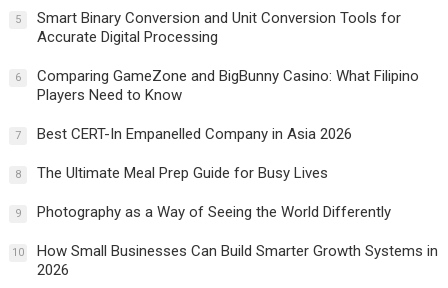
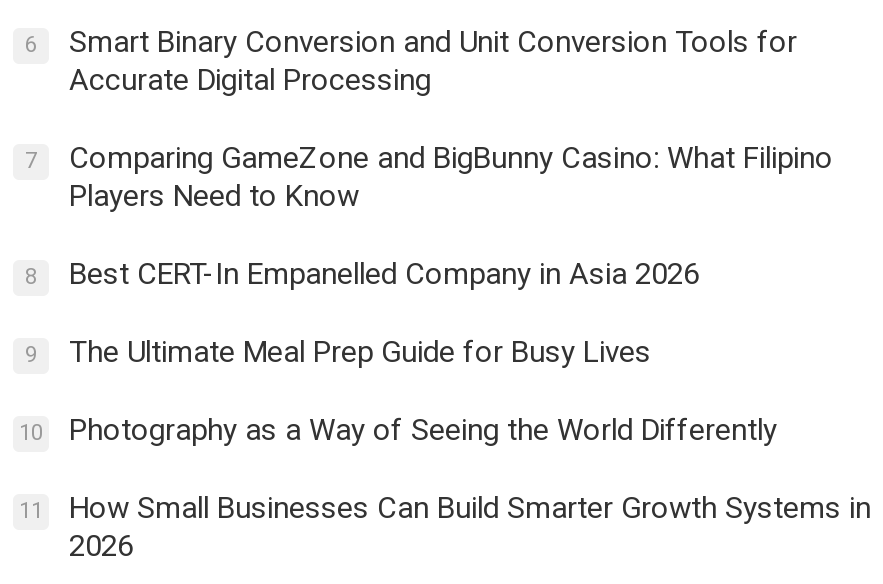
- 5 Smart Binary Conversion and Unit Conversion Tools for
+ 6 Smart Binary Conversion and Unit Conversion Tools for

- 6 Comparing GameZone and BigBunny Casino: What Filipino
+ 7 Comparing GameZone and BigBunny Casino: What Filipino

- 7 Best CERT-In Empanelled Company in Asia 2026
+ 8 Best CERT-In Empanelled Company in Asia 2026

- 8 The Ultimate Meal Prep Guide for Busy Lives
+ 9 The Ultimate Meal Prep Guide for Busy Lives

- 9 Photography as a Way of Seeing the World Differently
+ 10 Photography as a Way of Seeing the World Differently

- 10 How Small Businesses Can Build Smarter Growth Systems in
+ 11 How Small Businesses Can Build Smarter Growth Systems in
